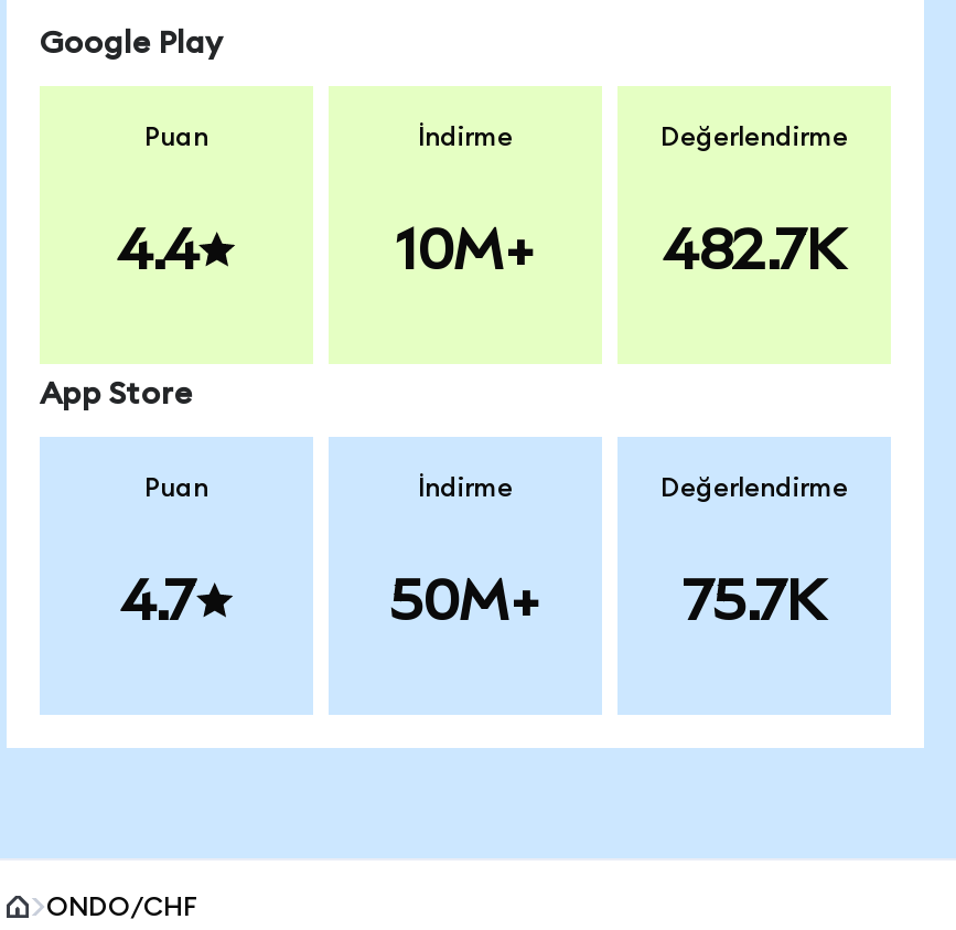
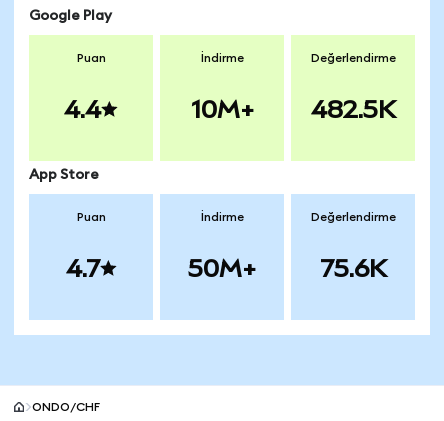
- 482.7K
+ 482.5K

- 75.7K
+ 75.6K
